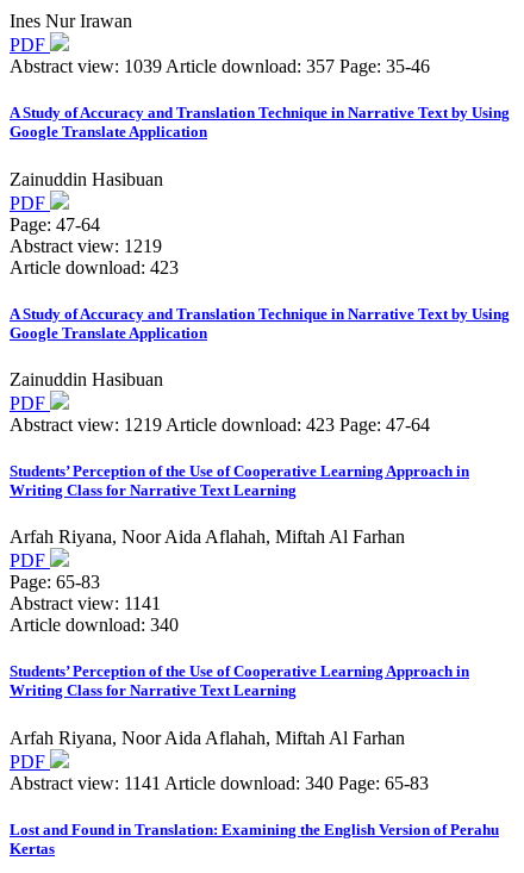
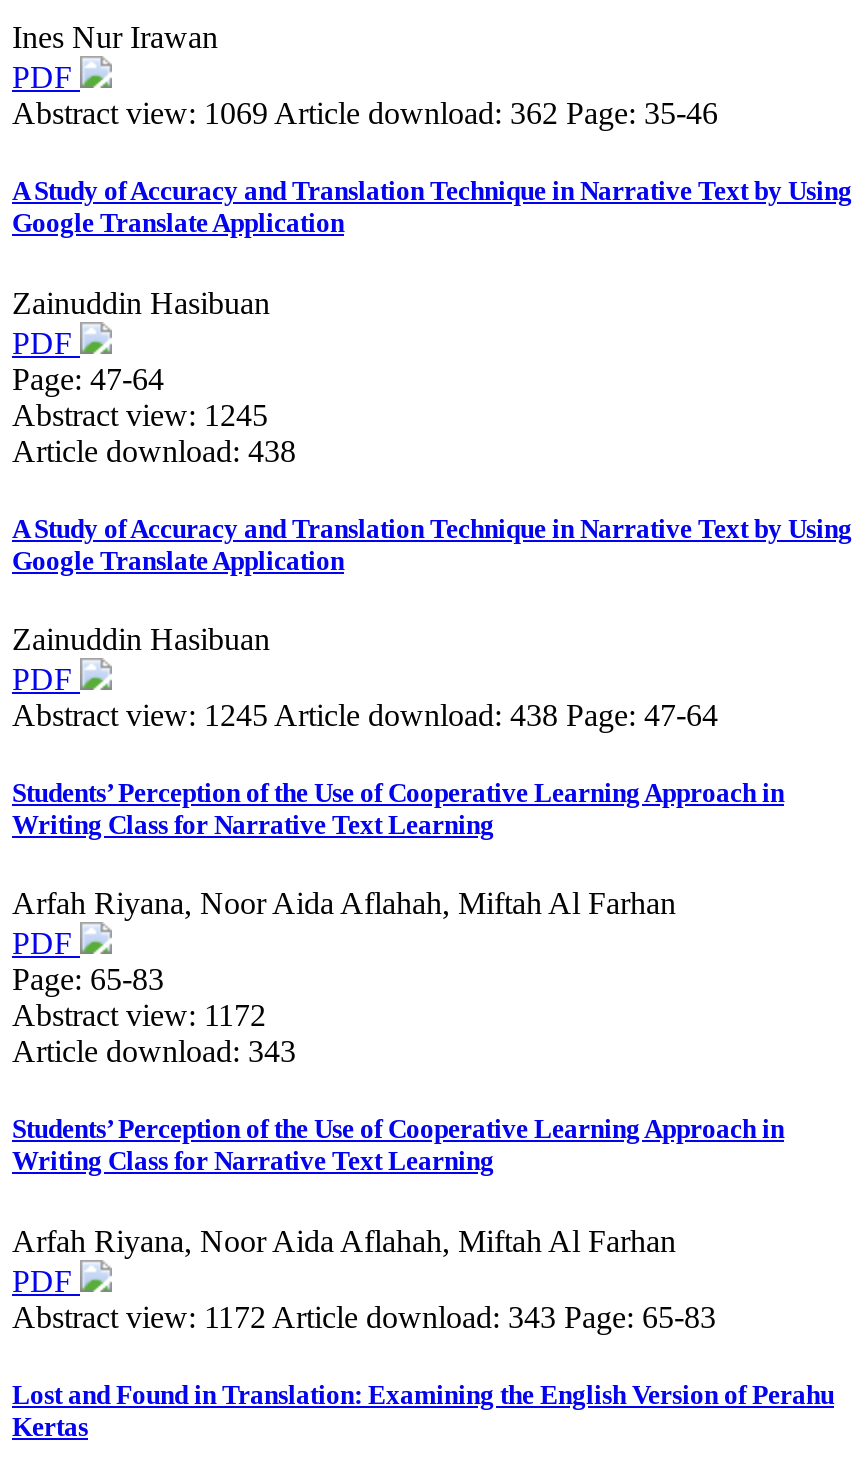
- Abstract view: 1039 Article download: 357 Page: 35-46
+ Abstract view: 1069 Article download: 362 Page: 35-46

- Abstract view: 1219
+ Abstract view: 1245

- Article download: 423
+ Article download: 438

- Abstract view: 1219 Article download: 423 Page: 47-64
+ Abstract view: 1245 Article download: 438 Page: 47-64

- Abstract view: 1141
+ Abstract view: 1172

- Article download: 340
+ Article download: 343

- Abstract view: 1141 Article download: 340 Page: 65-83
+ Abstract view: 1172 Article download: 343 Page: 65-83
